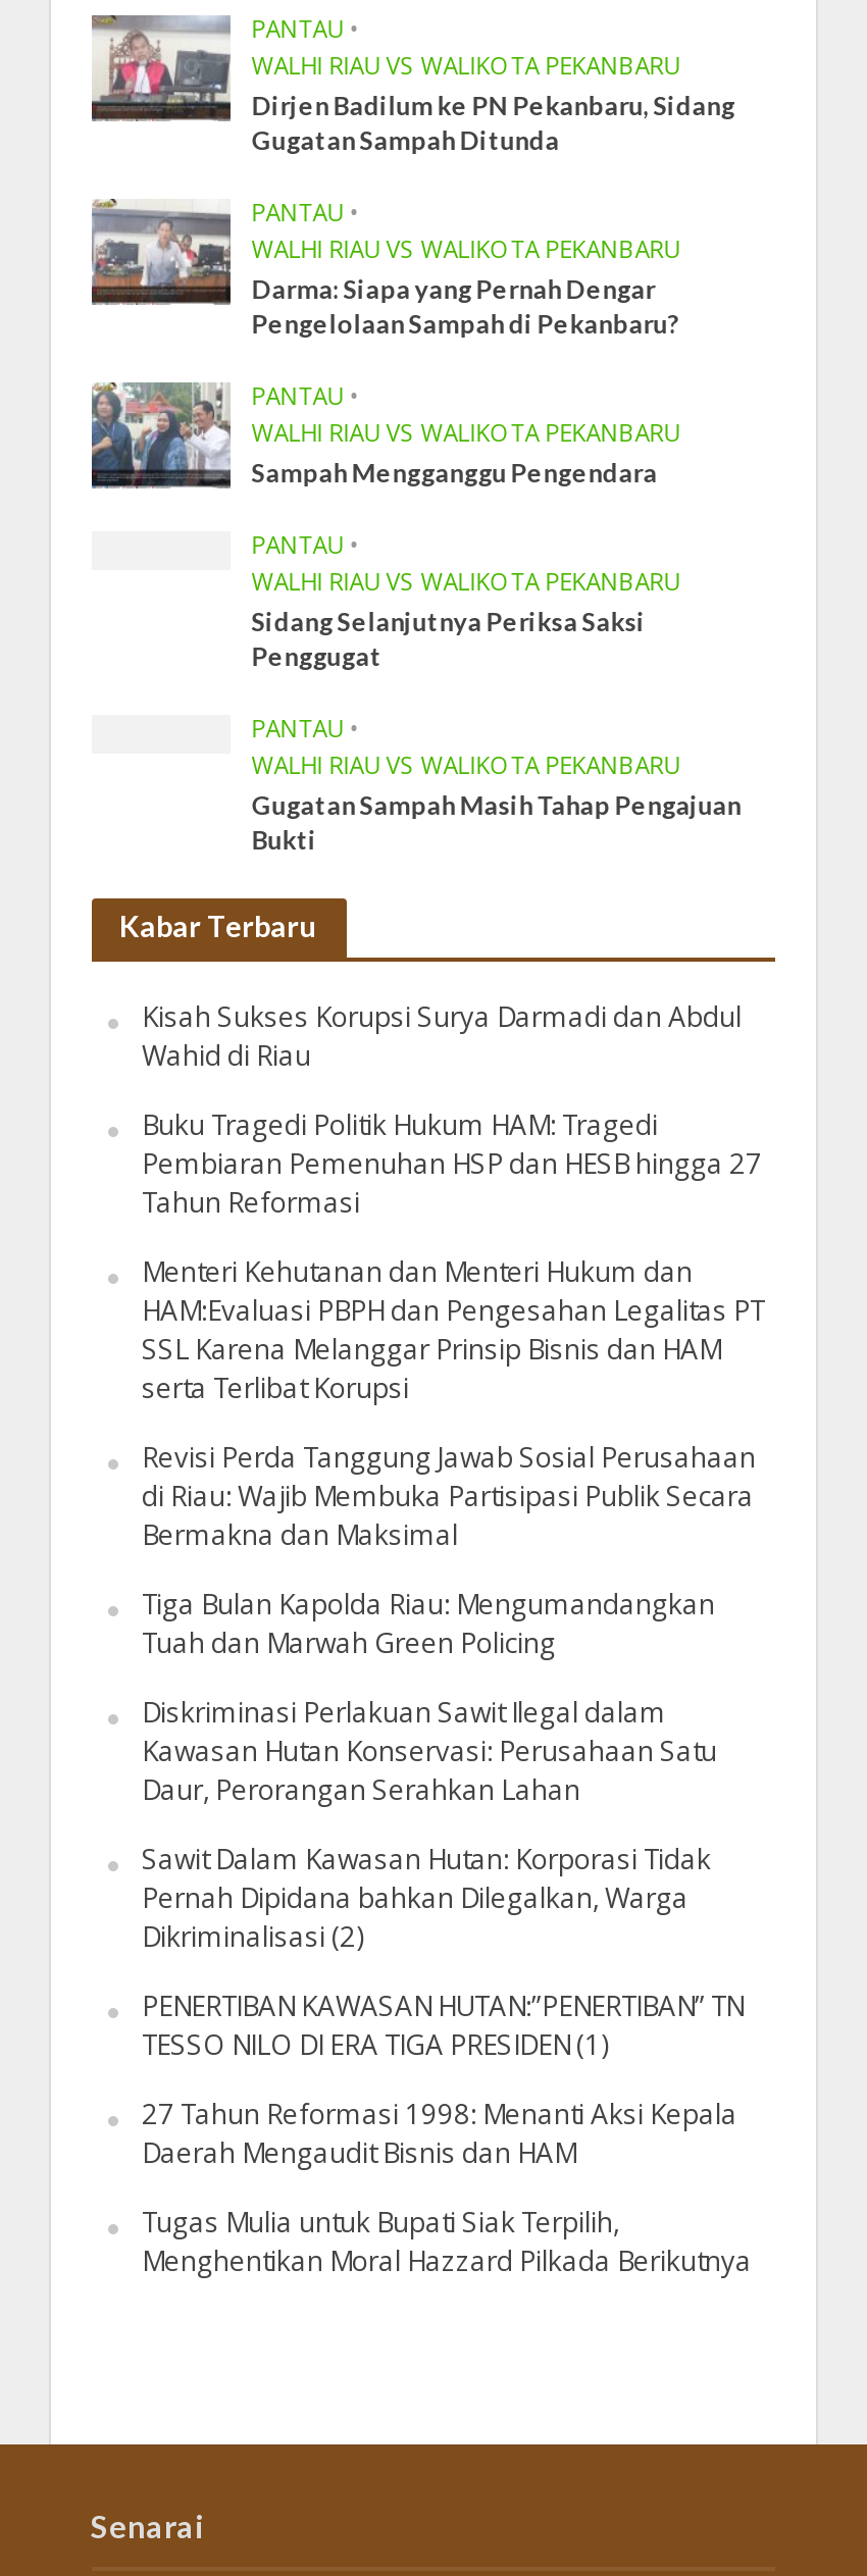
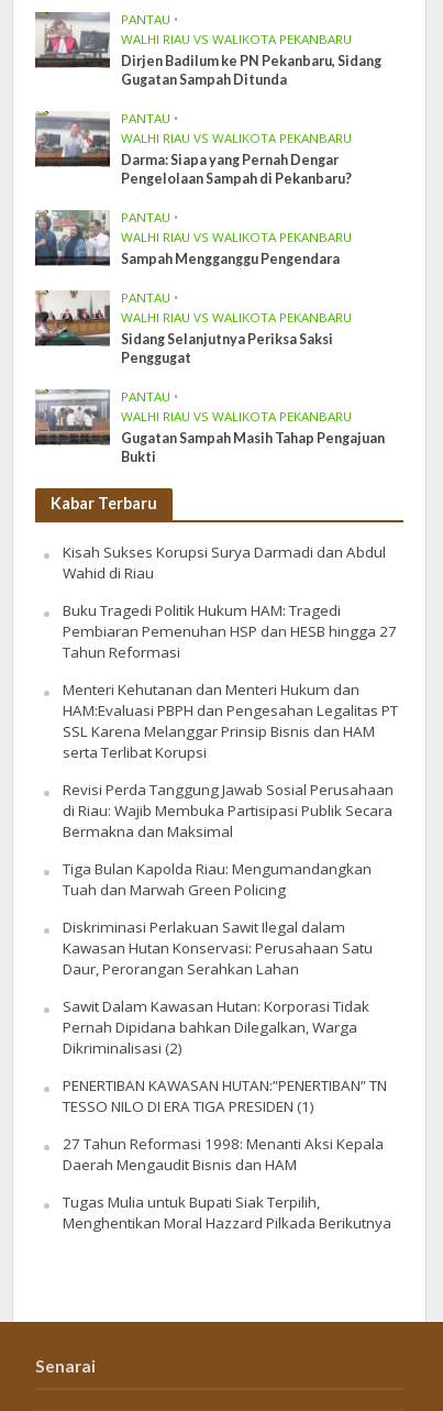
+ [image]

+ [image]
